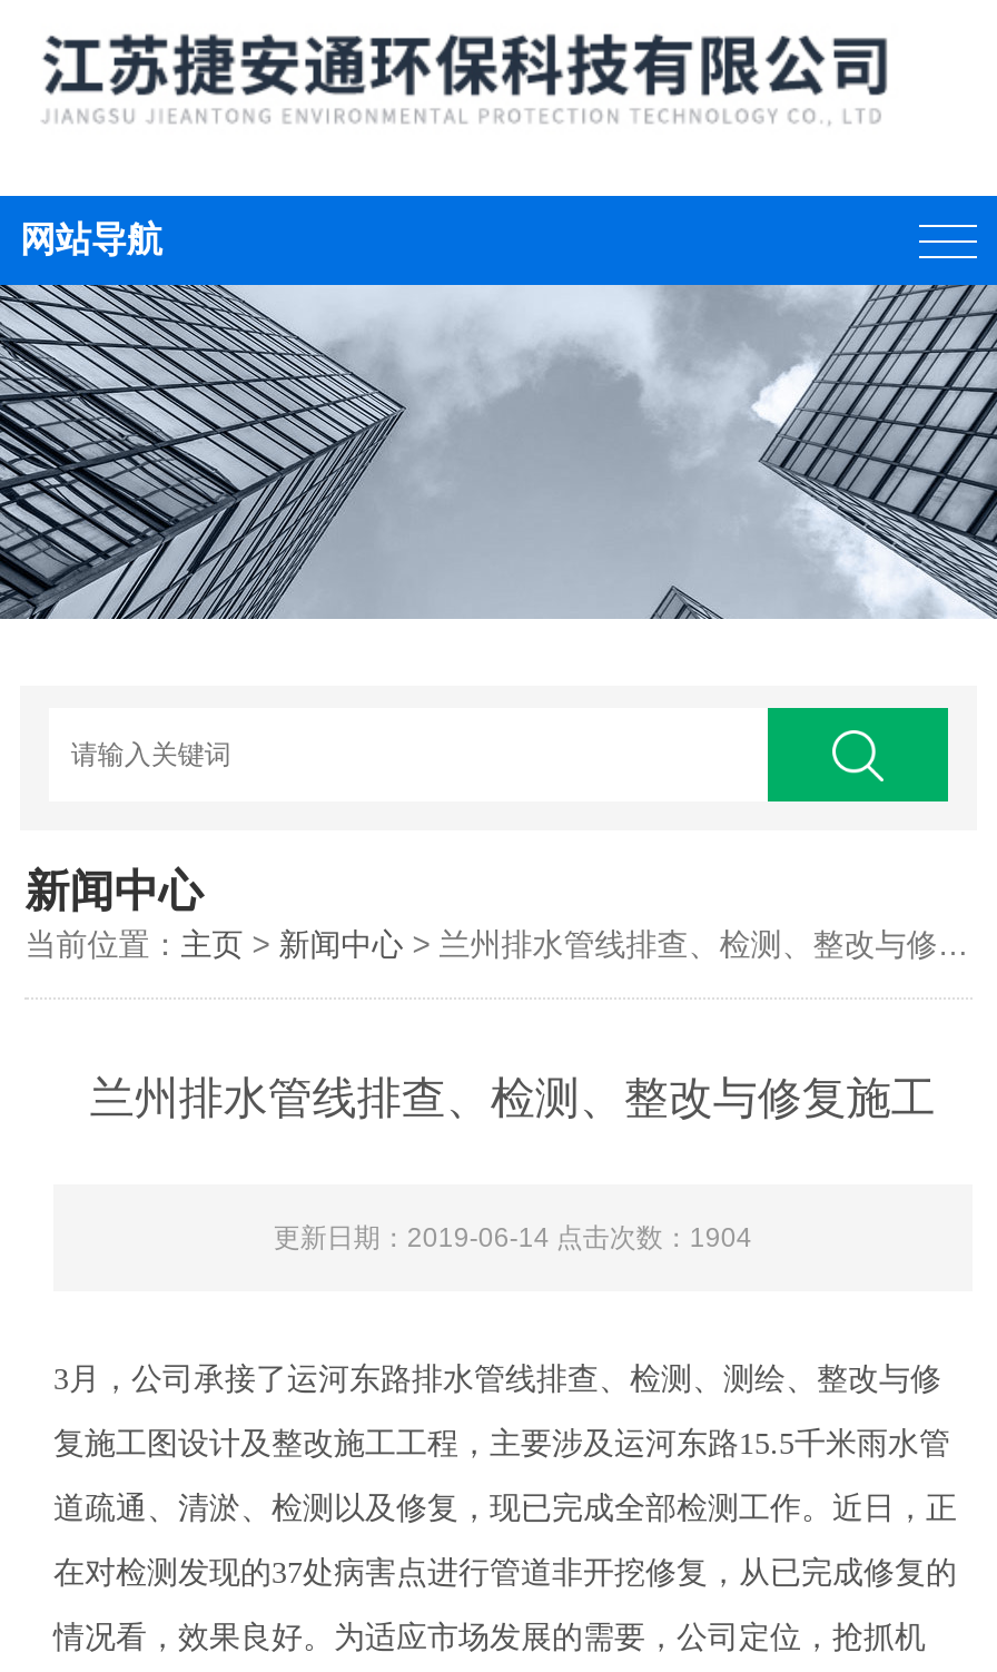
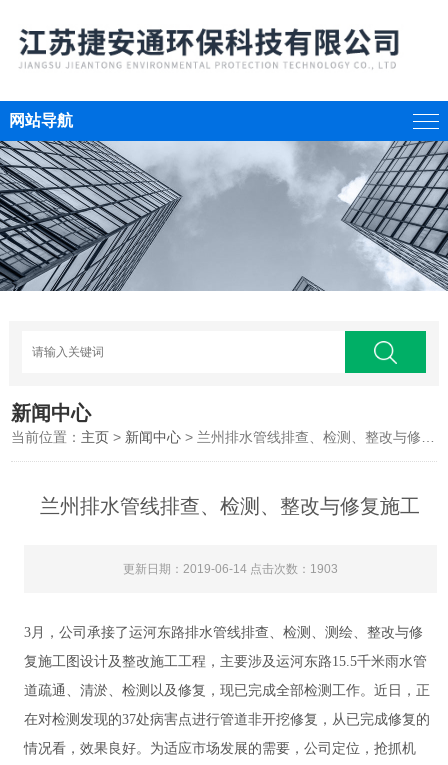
- 更新日期：2019-06-14 点击次数：1904
+ 更新日期：2019-06-14 点击次数：1903
